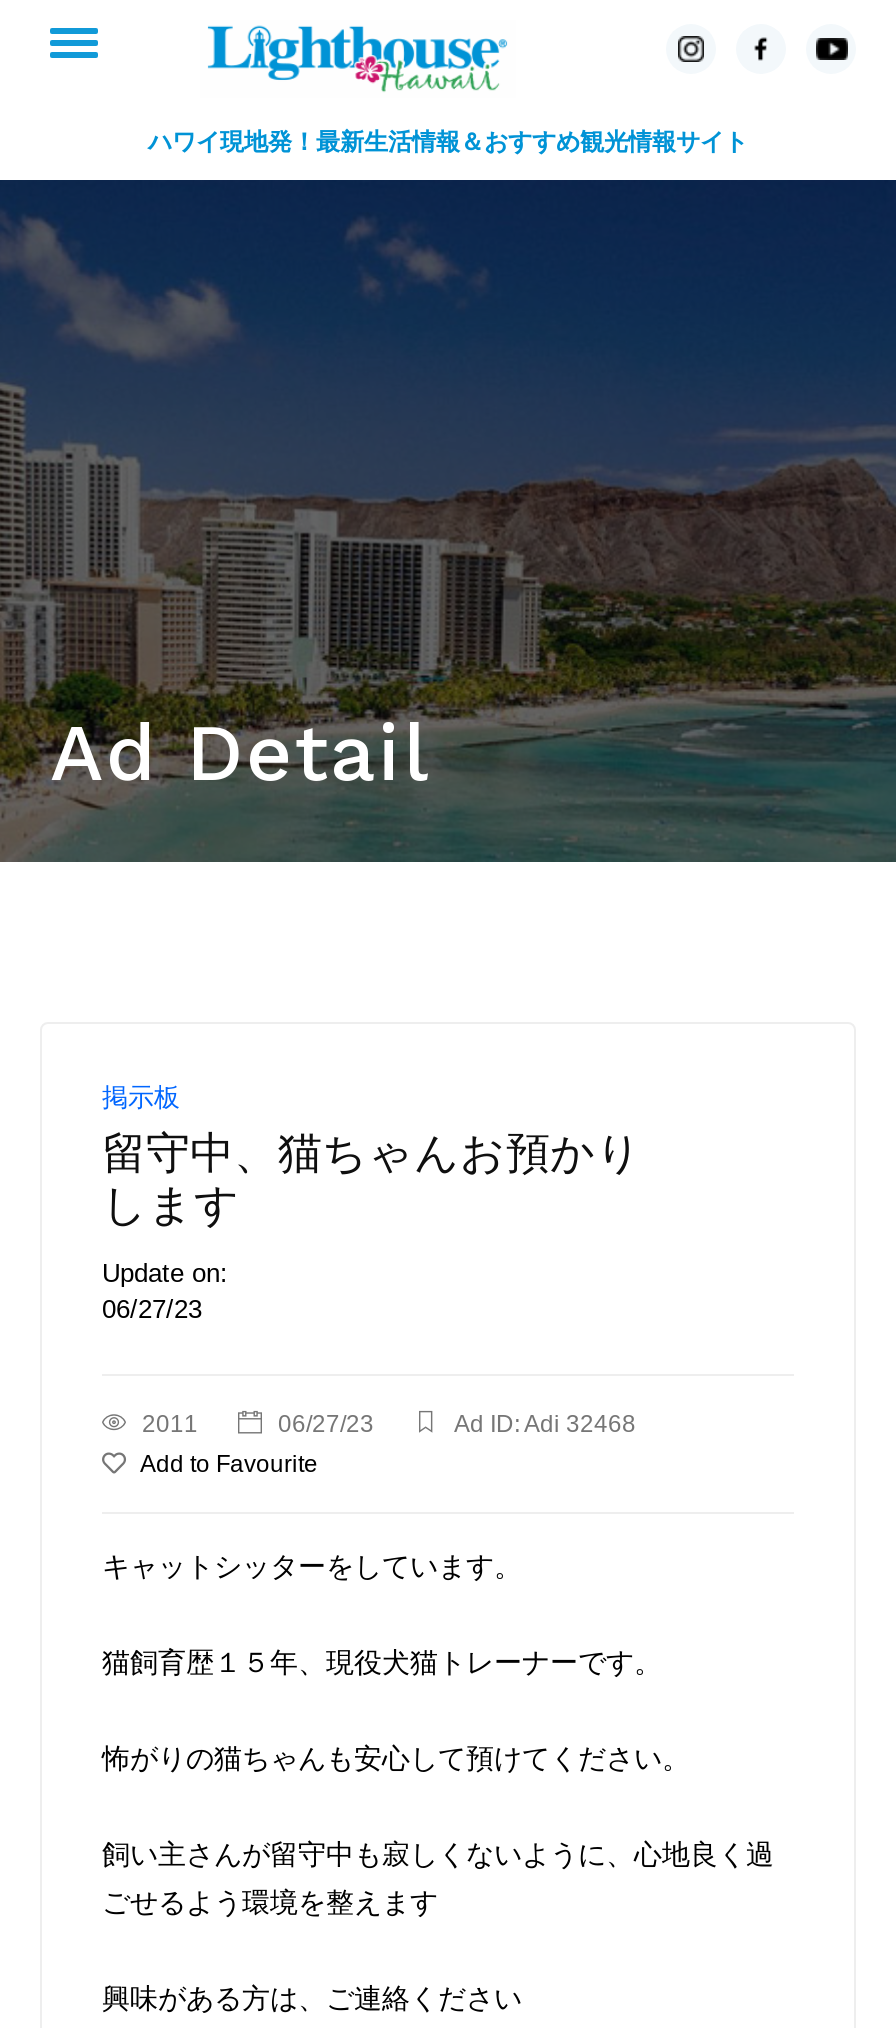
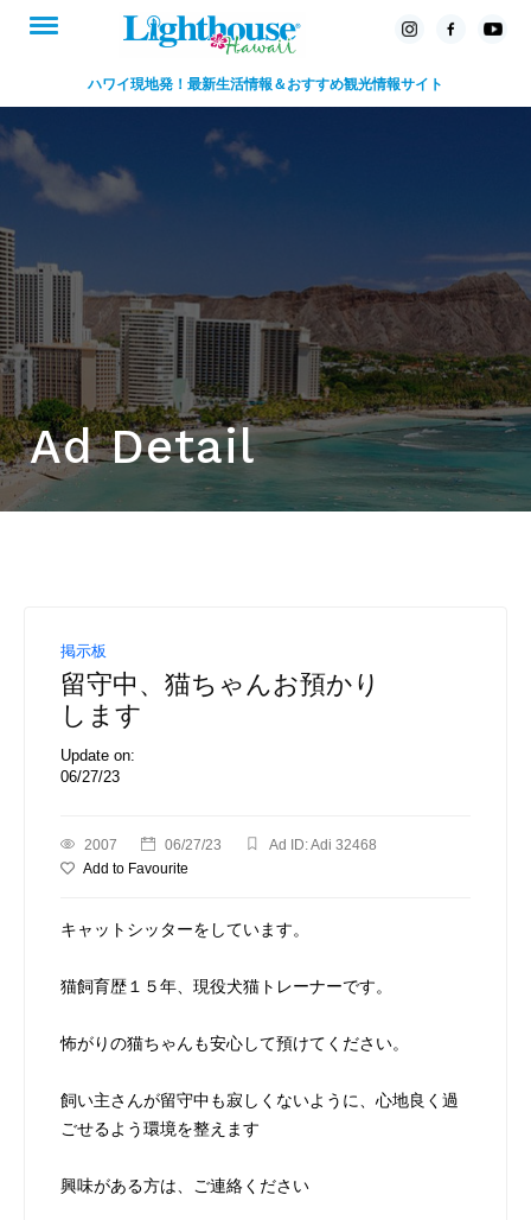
- 2011
+ 2007
